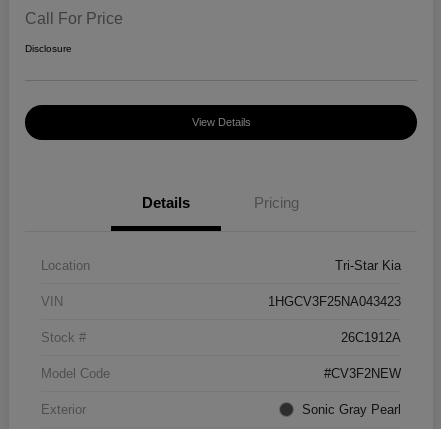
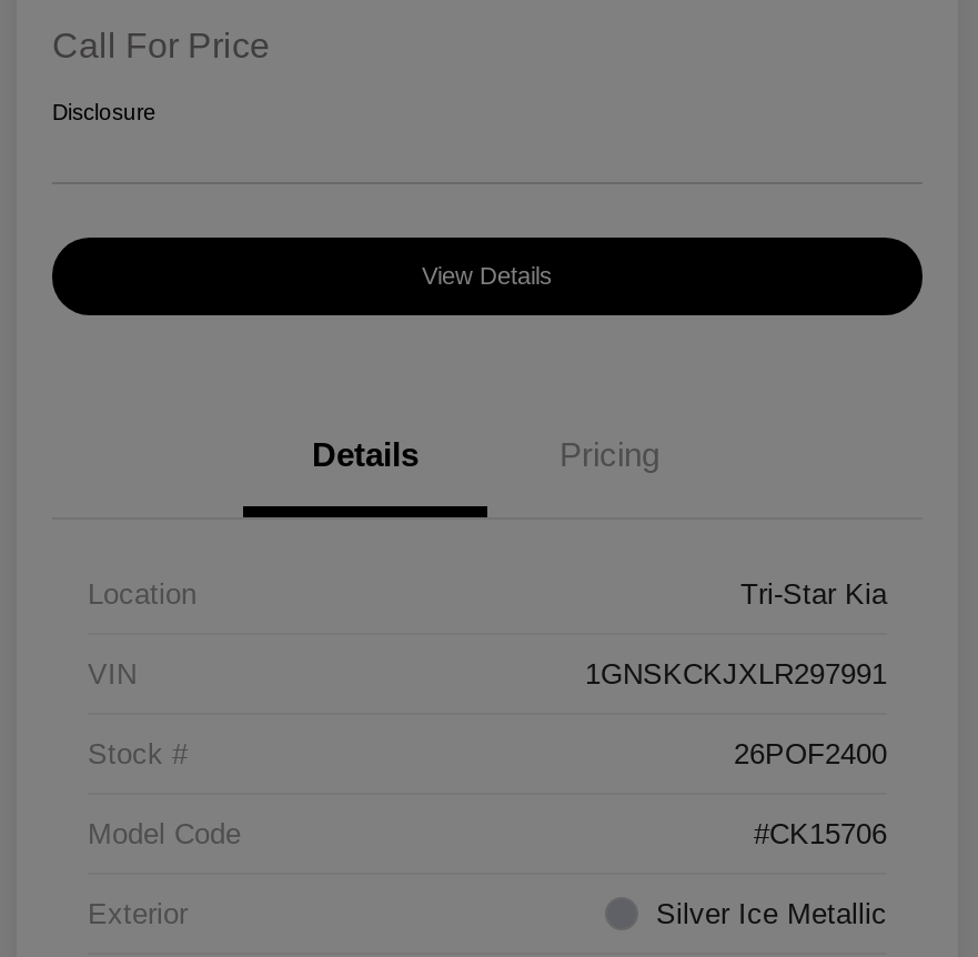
- 1HGCV3F25NA043423
+ 1GNSKCKJXLR297991

- 26C1912A
+ 26POF2400

- #CV3F2NEW
+ #CK15706

- Sonic Gray Pearl
+ Silver Ice Metallic
